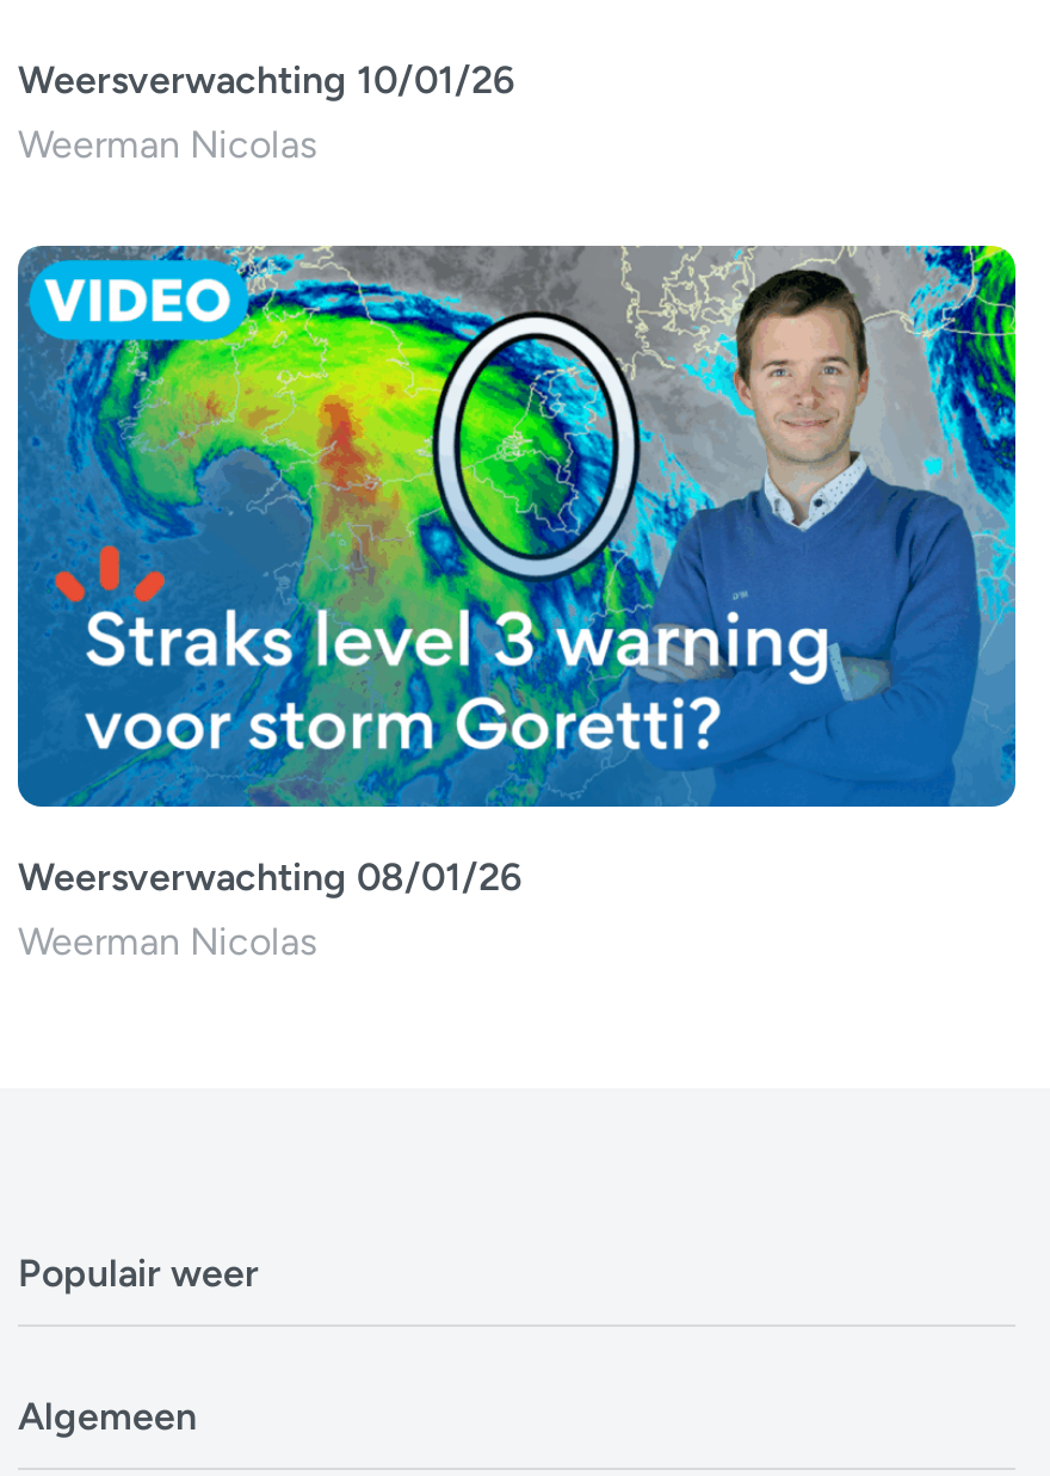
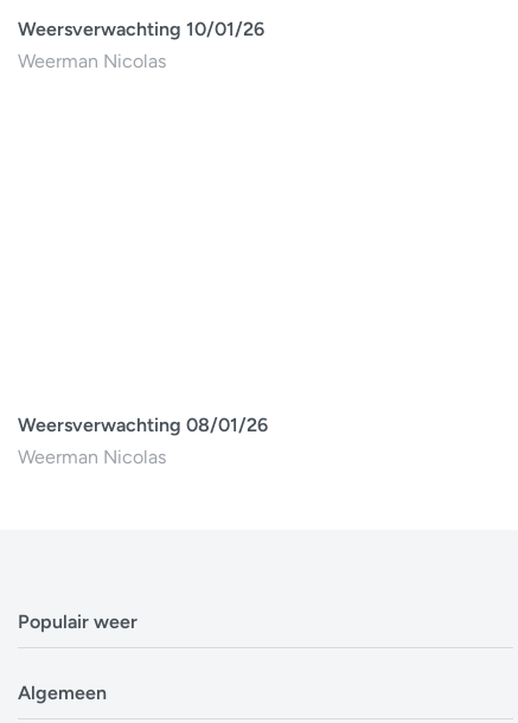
- [image]
